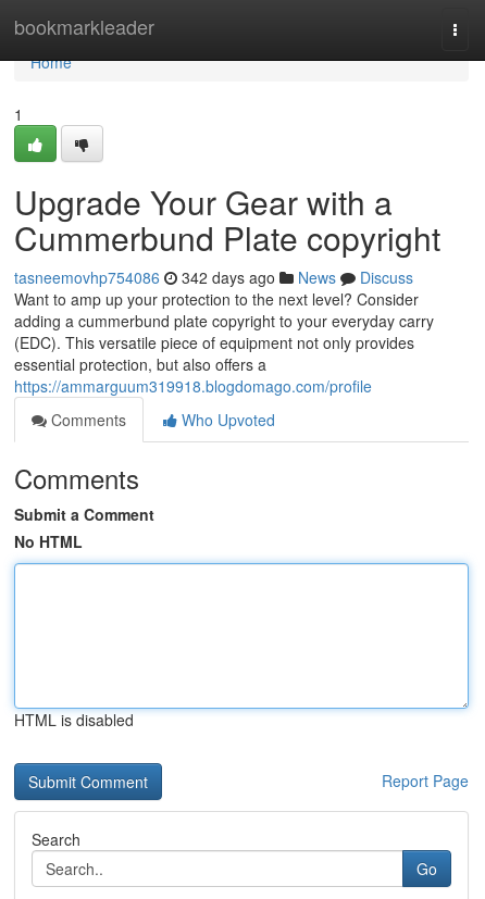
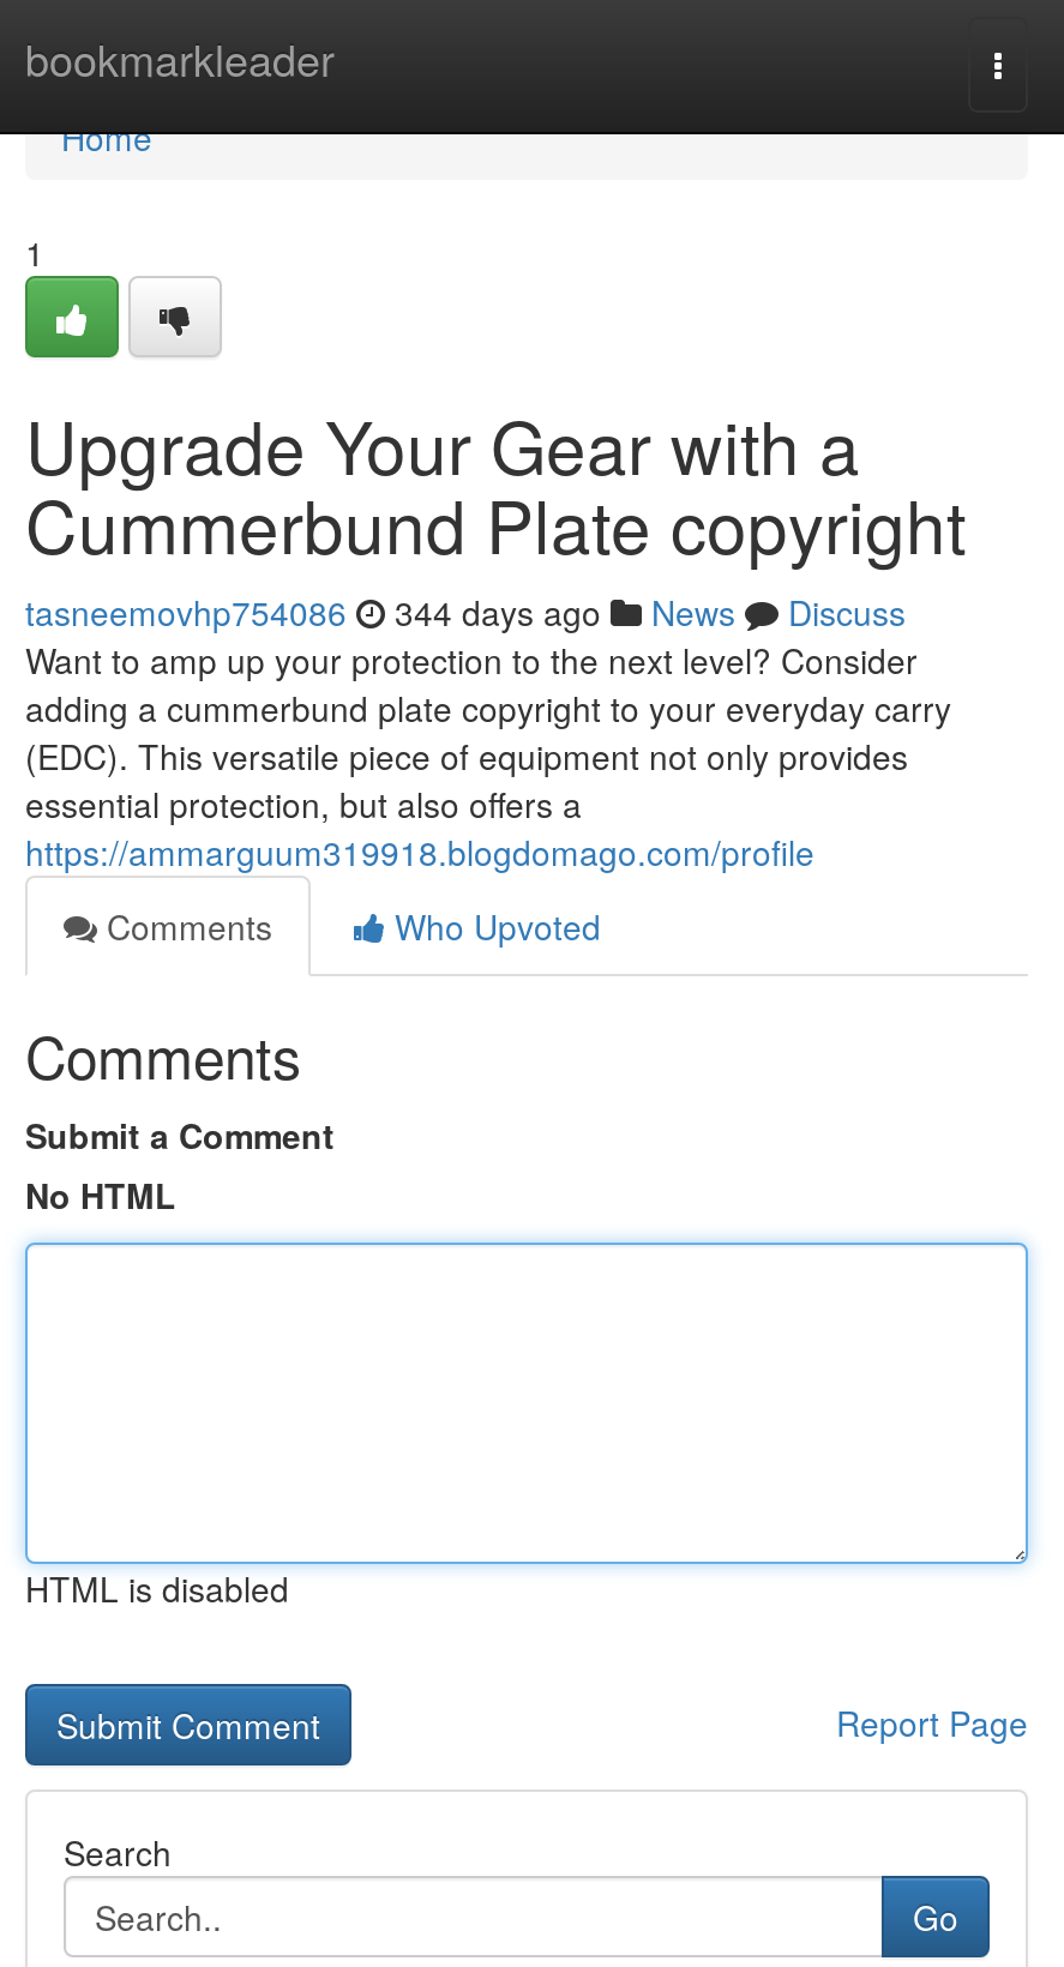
- tasneemovhp754086 342 days ago News Discuss
+ tasneemovhp754086 344 days ago News Discuss
